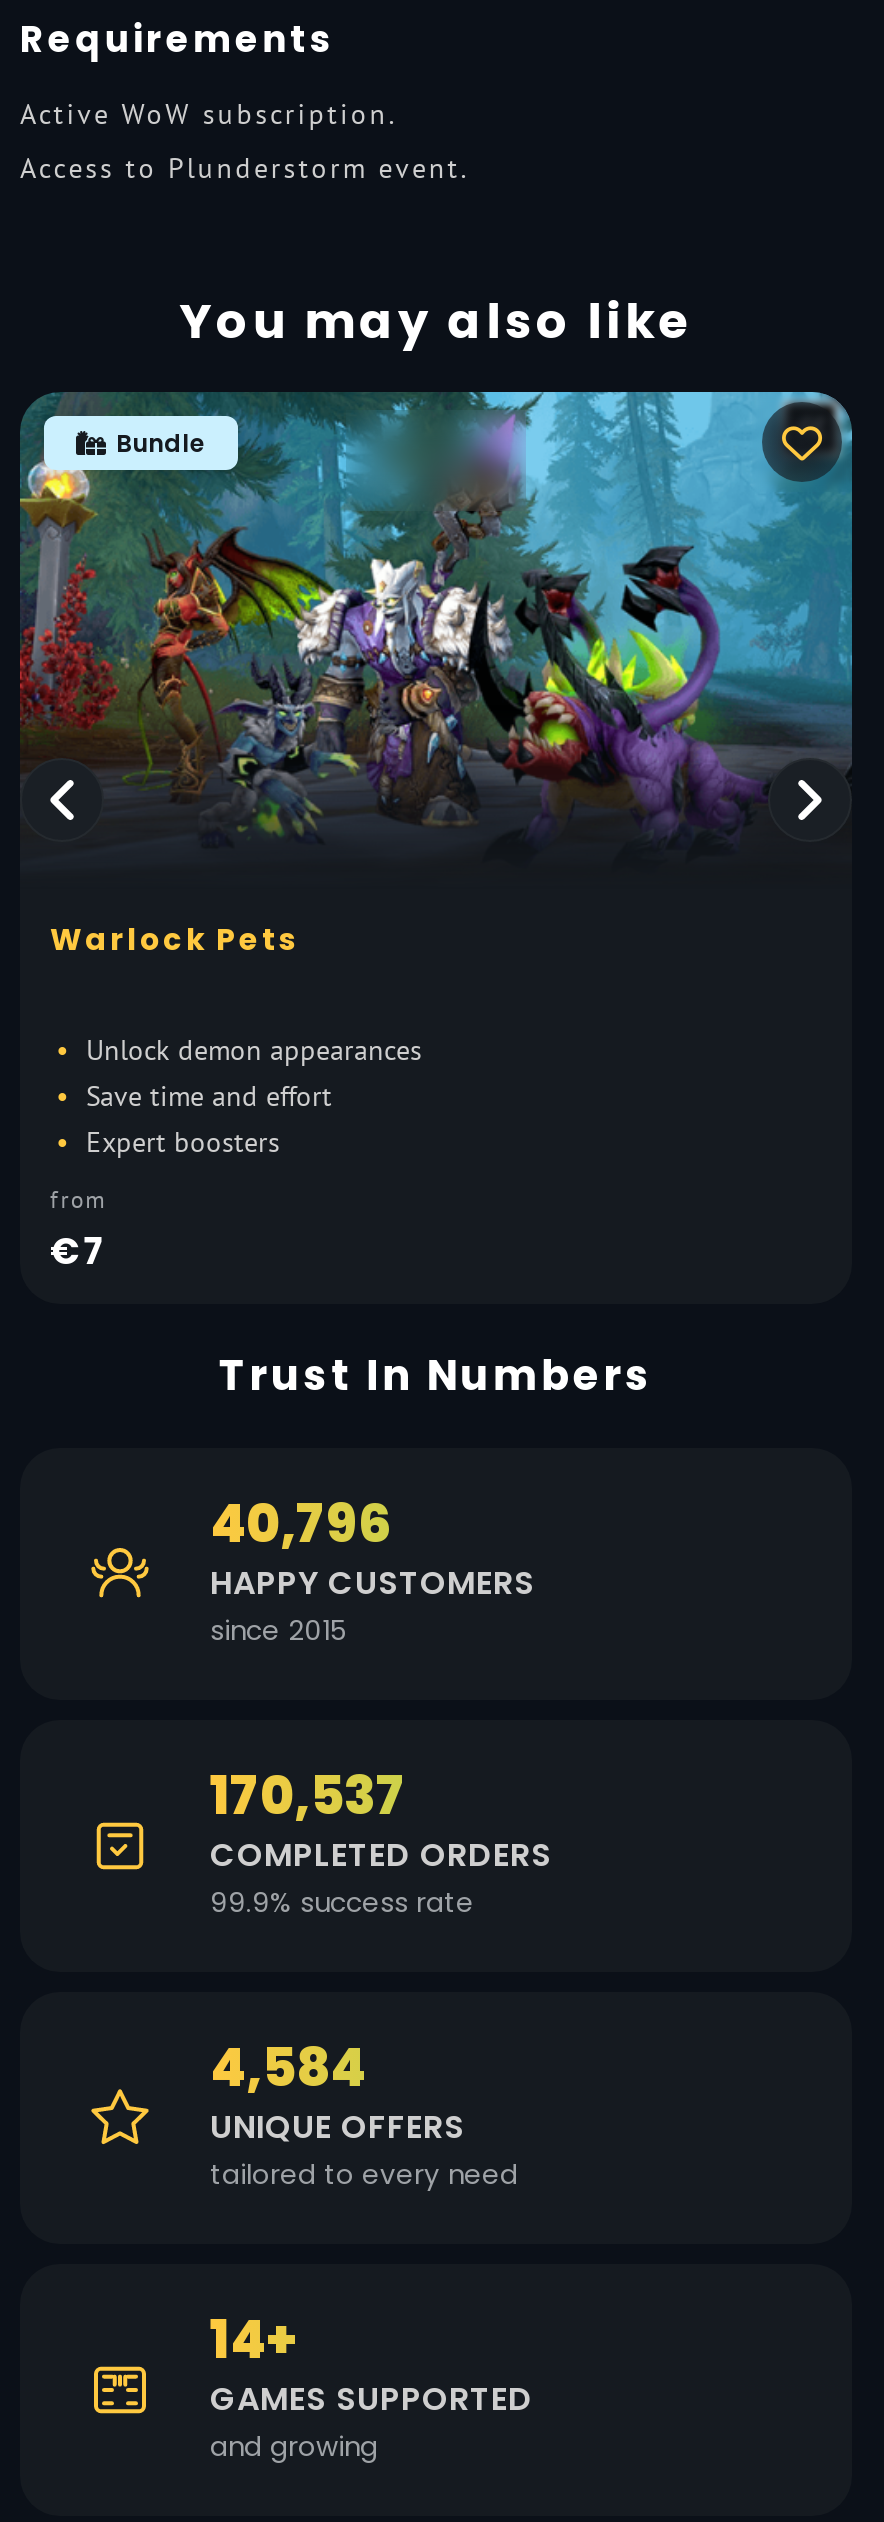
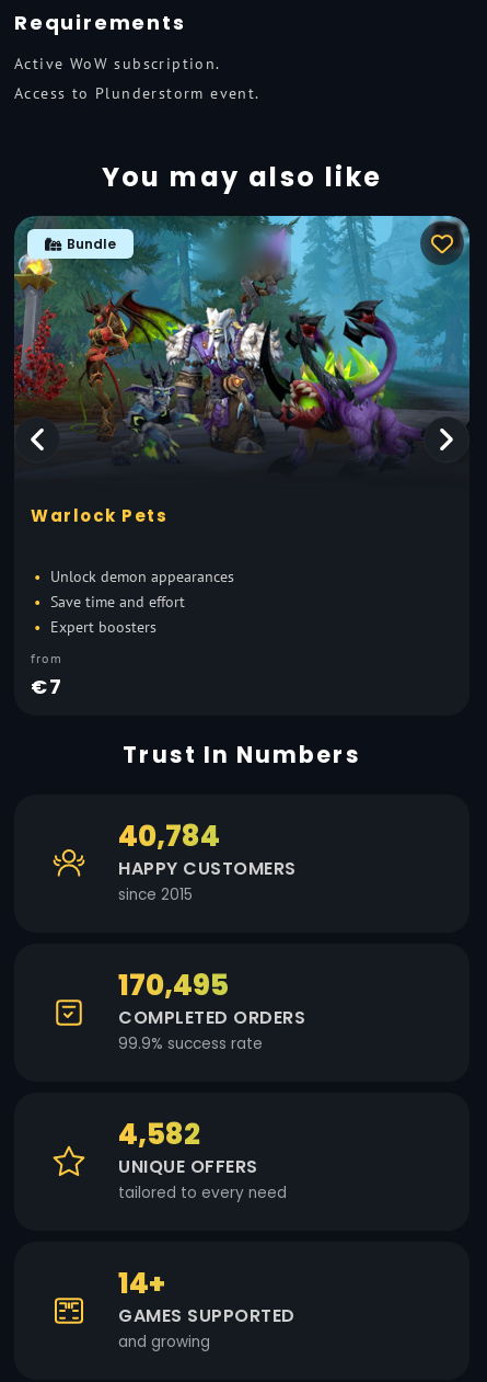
- 40,796
+ 40,784

- 170,537
+ 170,495

- 4,584
+ 4,582
